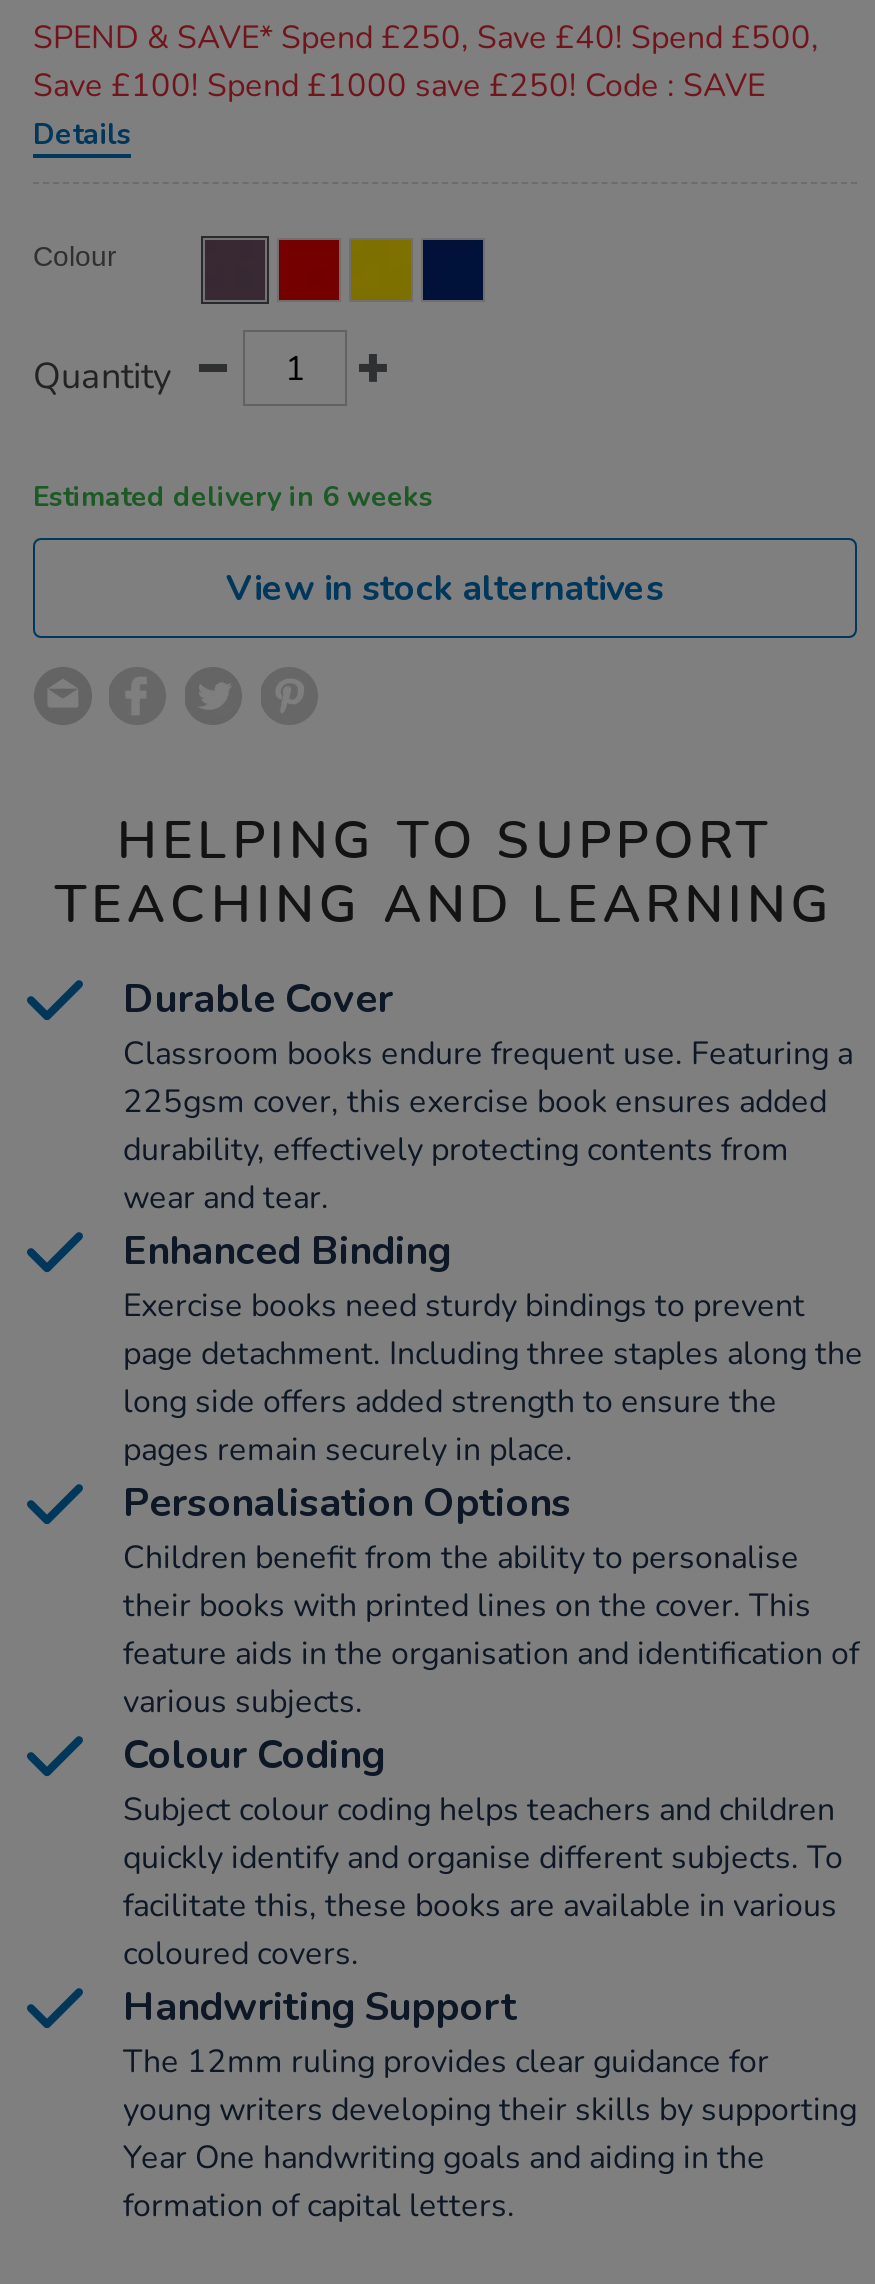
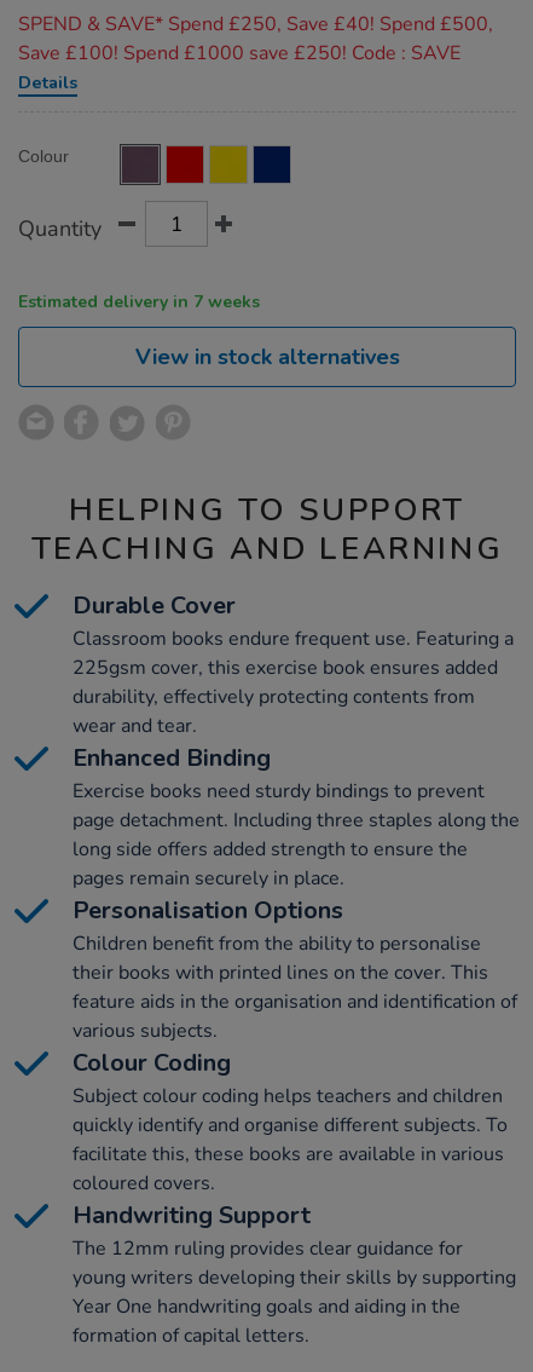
- Estimated delivery in 6 weeks
+ Estimated delivery in 7 weeks
